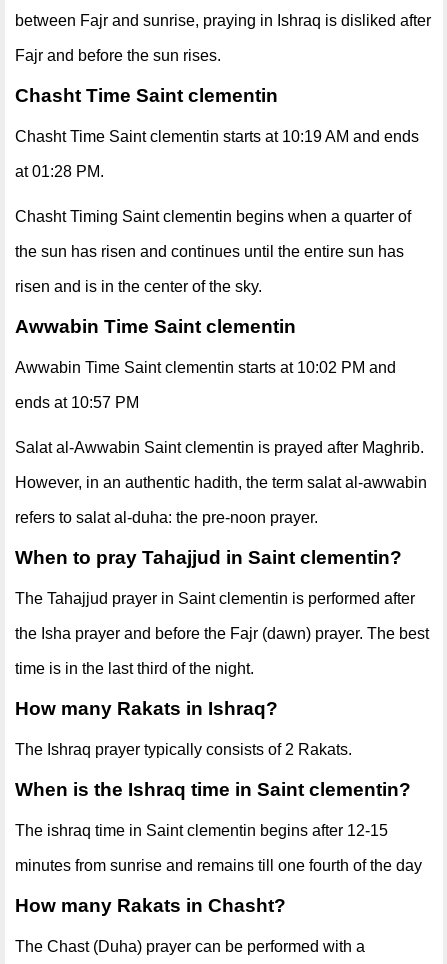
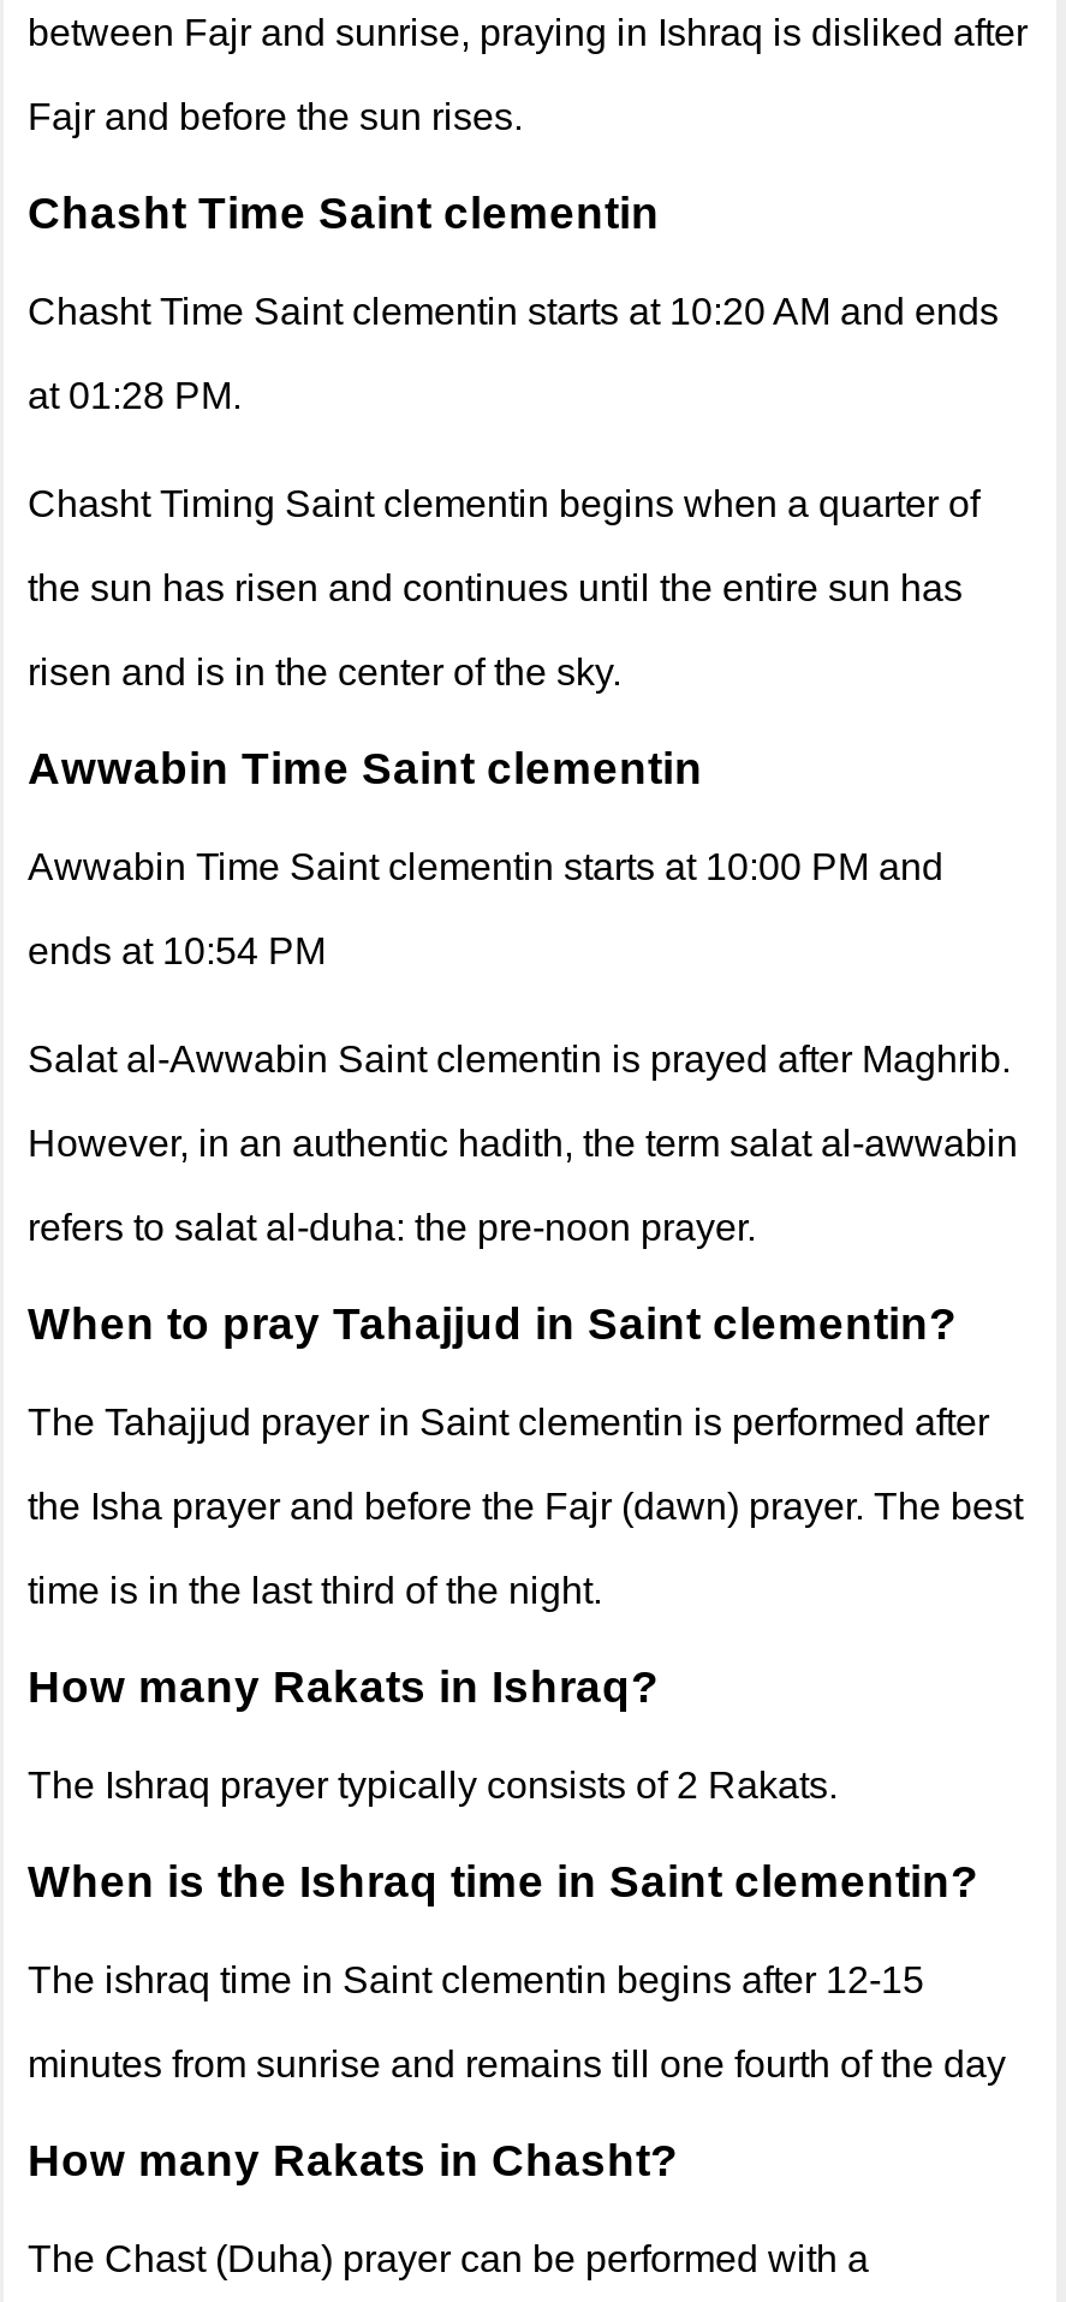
- Chasht Time Saint clementin starts at 10:19 AM and ends
+ Chasht Time Saint clementin starts at 10:20 AM and ends

- Awwabin Time Saint clementin starts at 10:02 PM and
+ Awwabin Time Saint clementin starts at 10:00 PM and

- ends at 10:57 PM
+ ends at 10:54 PM
